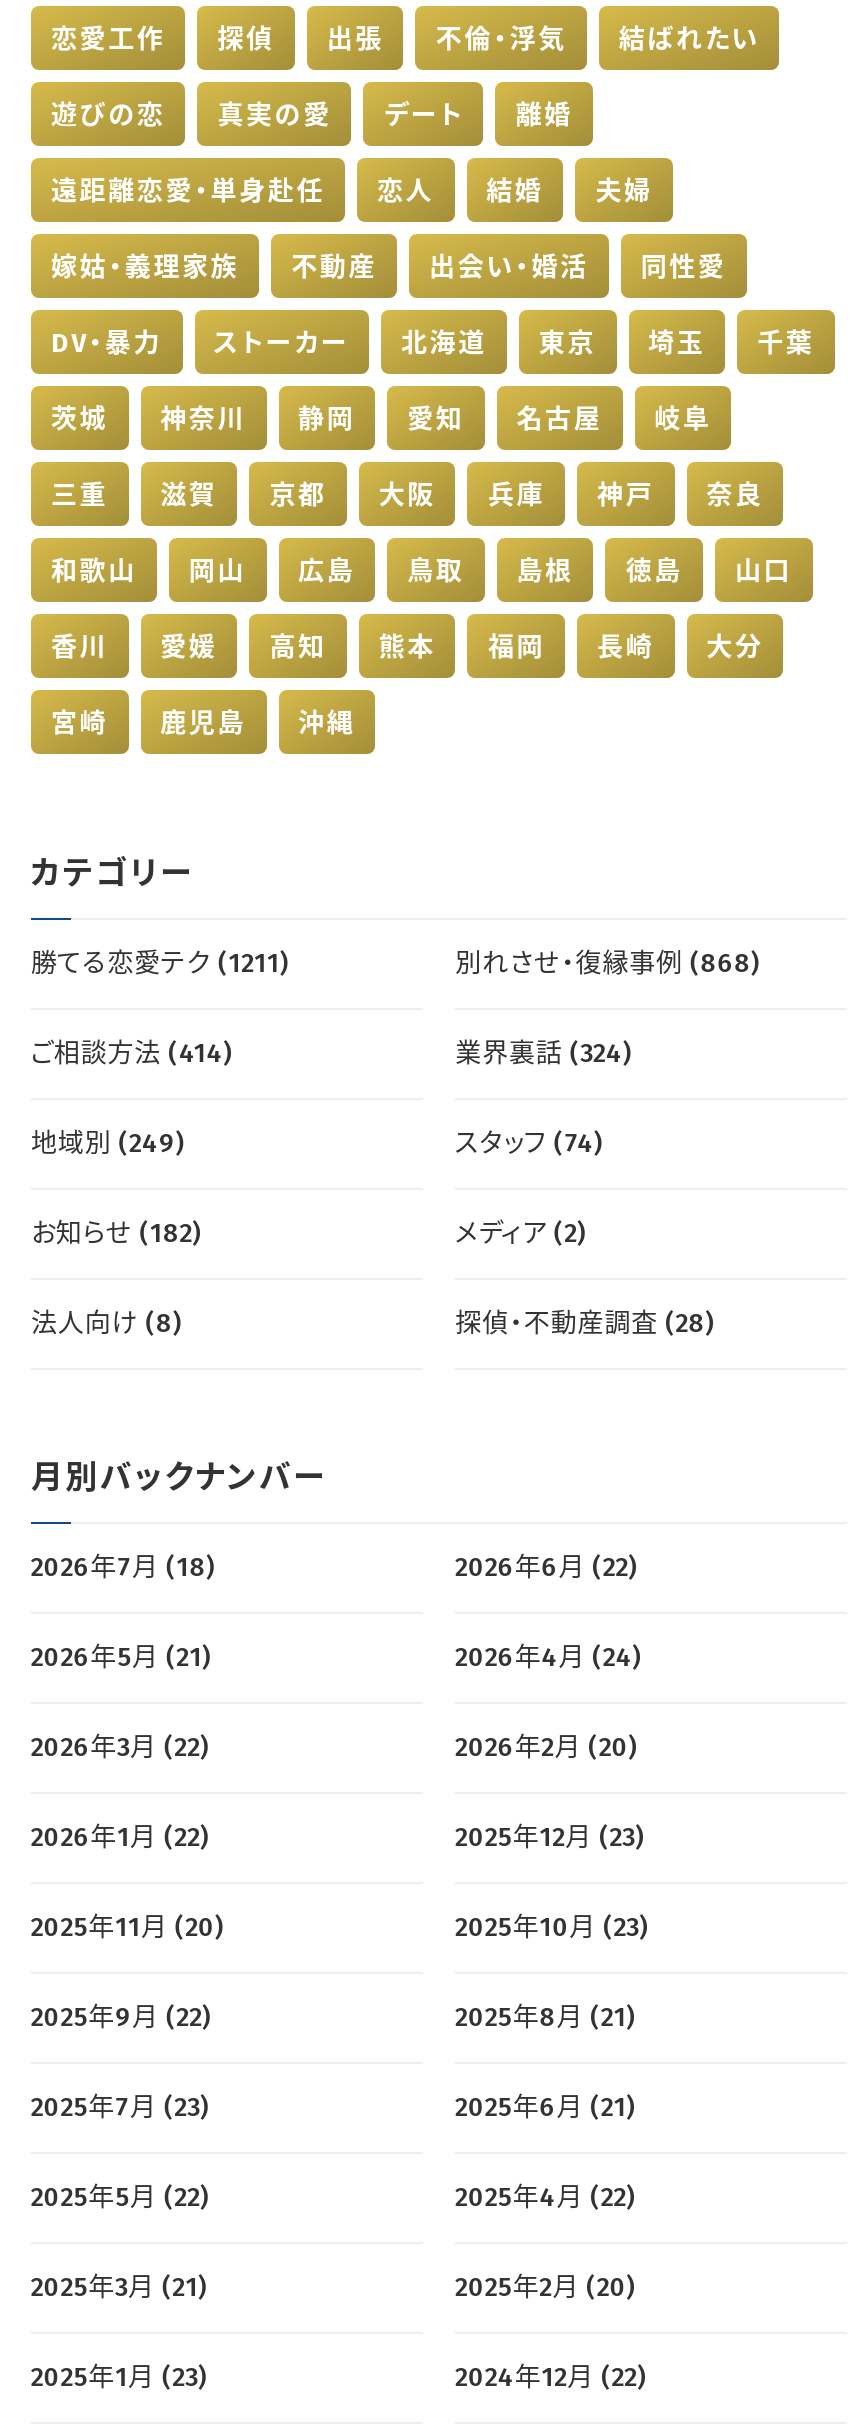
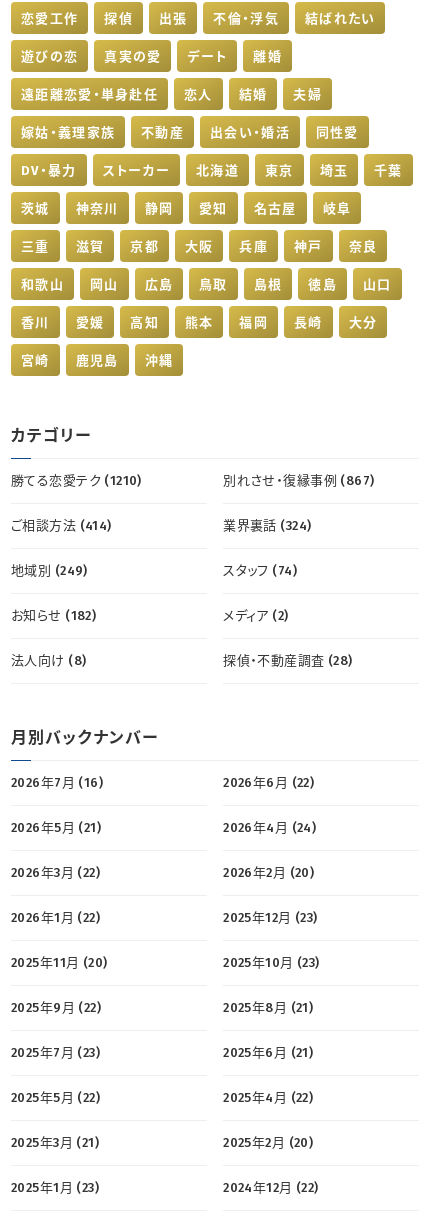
- 勝てる恋愛テク (1211)
+ 勝てる恋愛テク (1210)

- 別れさせ・復縁事例 (868)
+ 別れさせ・復縁事例 (867)

- 2026年7月 (18)
+ 2026年7月 (16)
